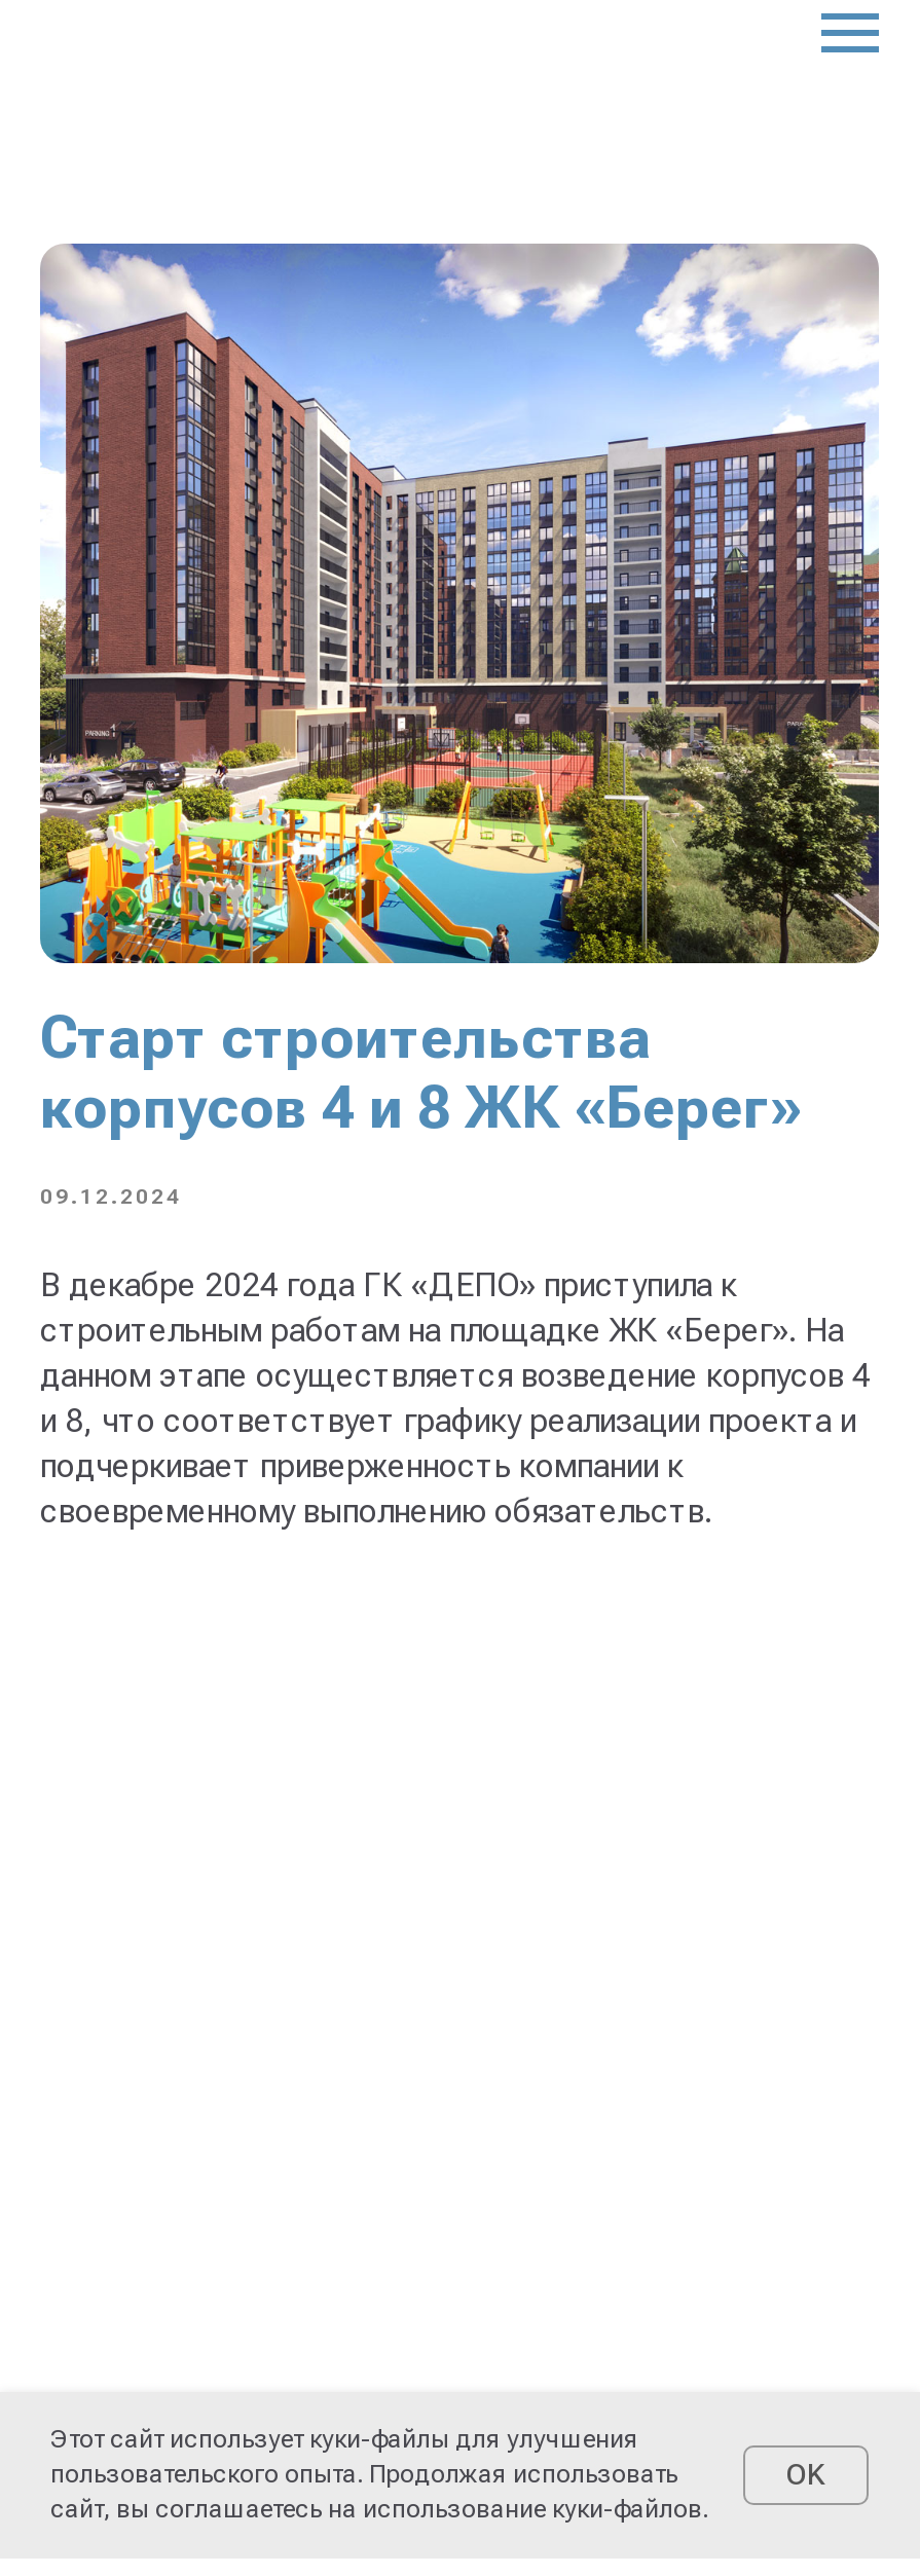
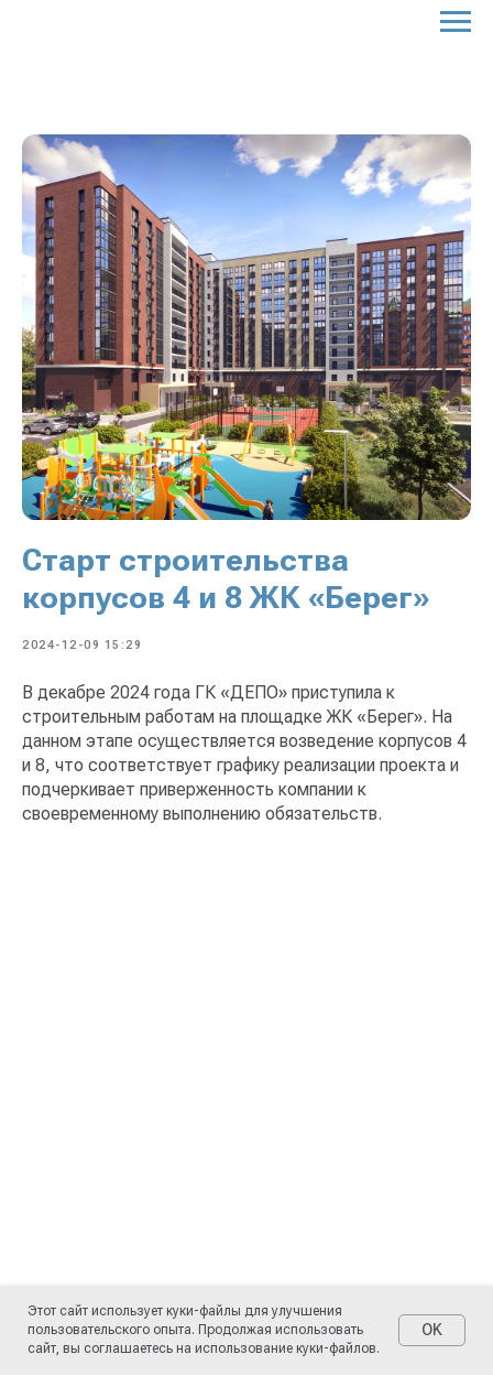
- 09.12.2024
+ 2024-12-09 15:29
